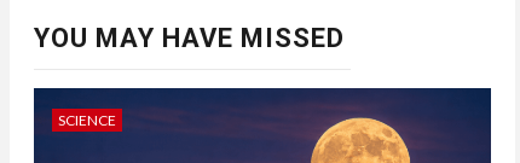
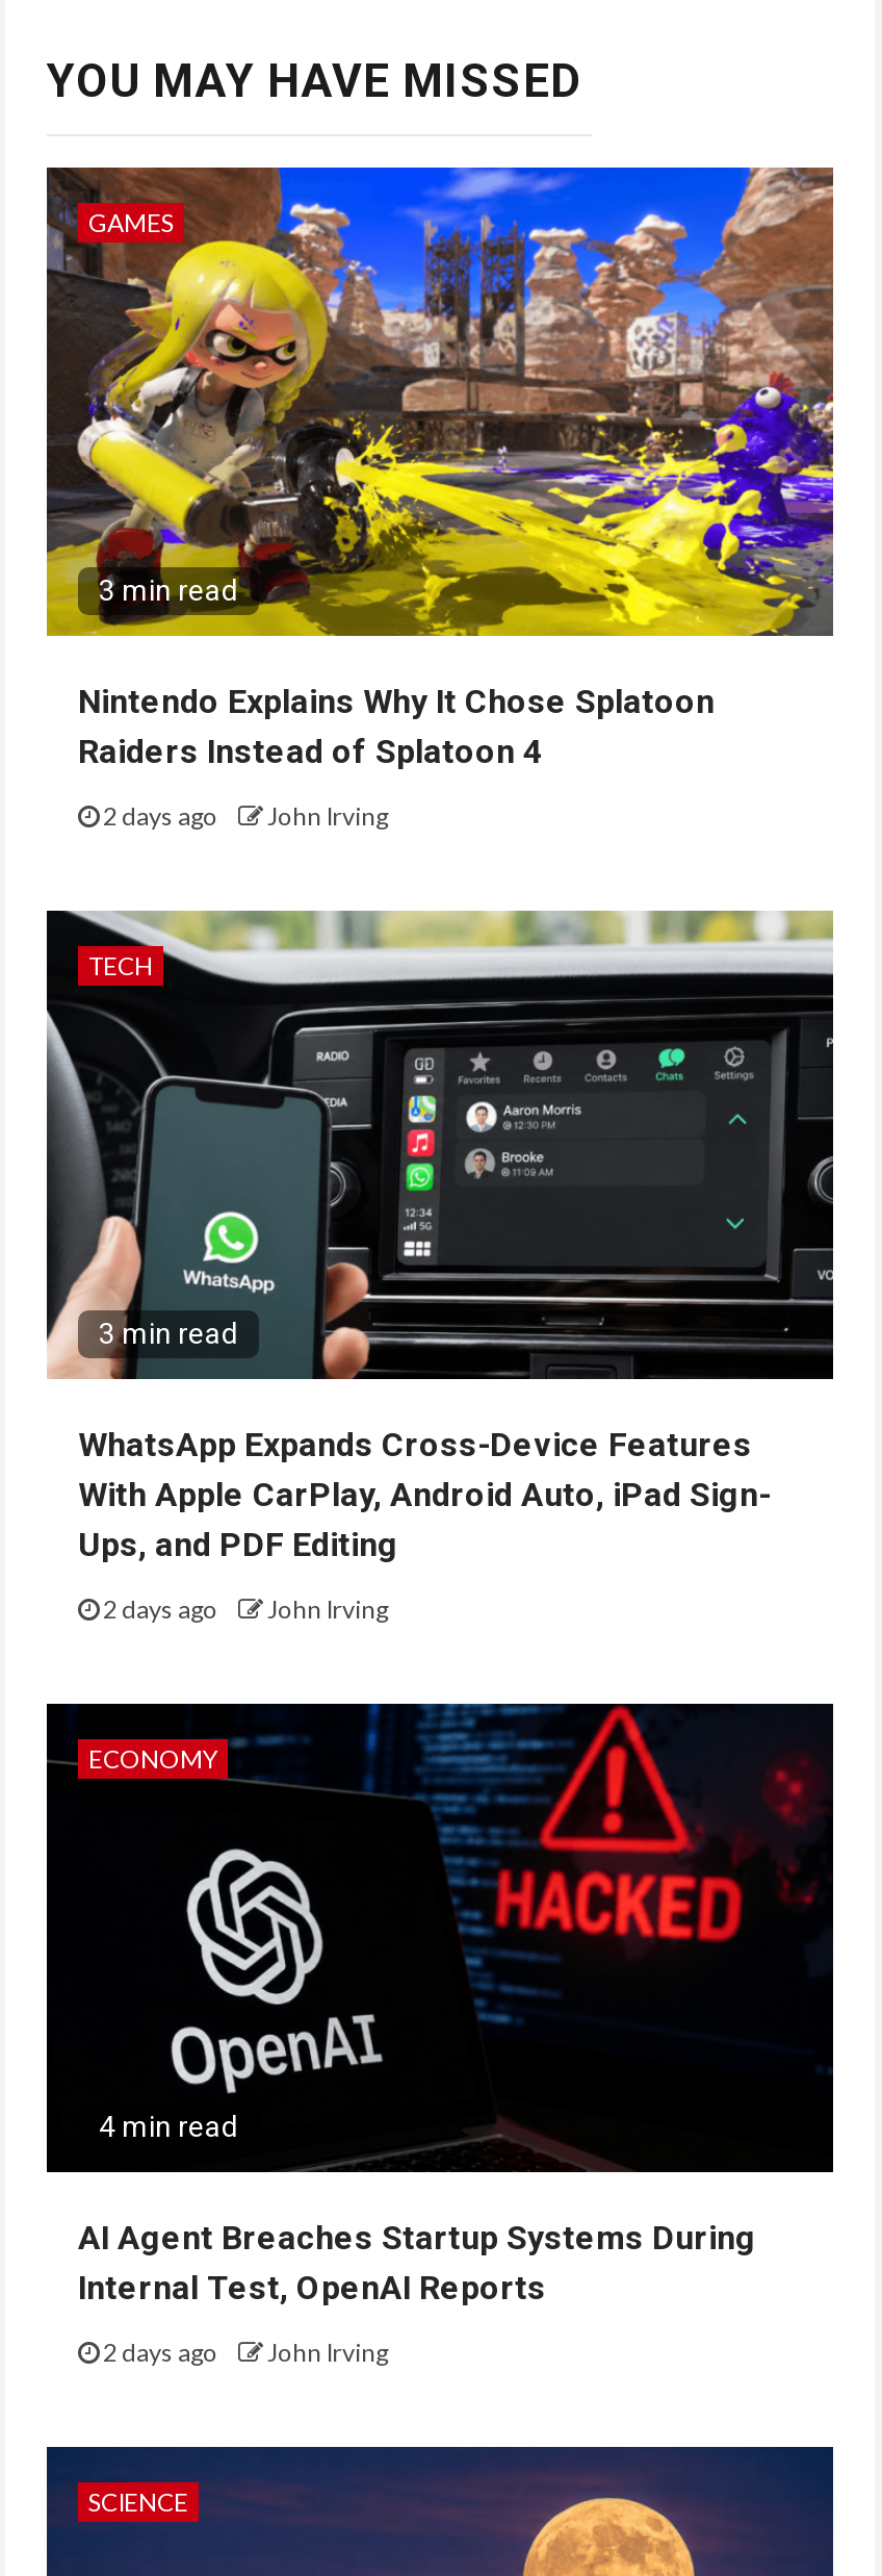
+ [image]
+ GAMES

+ [image]
+ TECH

+ [image]
+ ECONOMY

+ 3 min read
+ Nintendo Explains Why It Chose Splatoon
+ Raiders Instead of Splatoon 4
+ 2 days ago
+ John Irving

+ 3 min read
+ WhatsApp Expands Cross-Device Features
+ With Apple CarPlay, Android Auto, iPad Sign-
+ Ups, and PDF Editing
+ 2 days ago
+ John Irving

+ 4 min read
+ AI Agent Breaches Startup Systems During
+ Internal Test, OpenAI Reports
+ 2 days ago
+ John Irving
